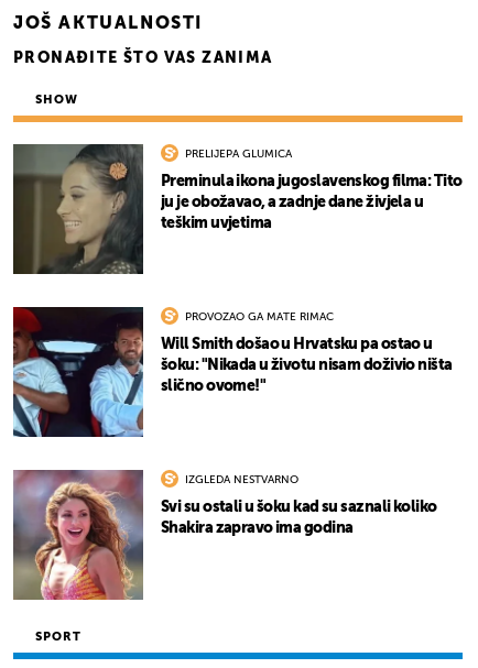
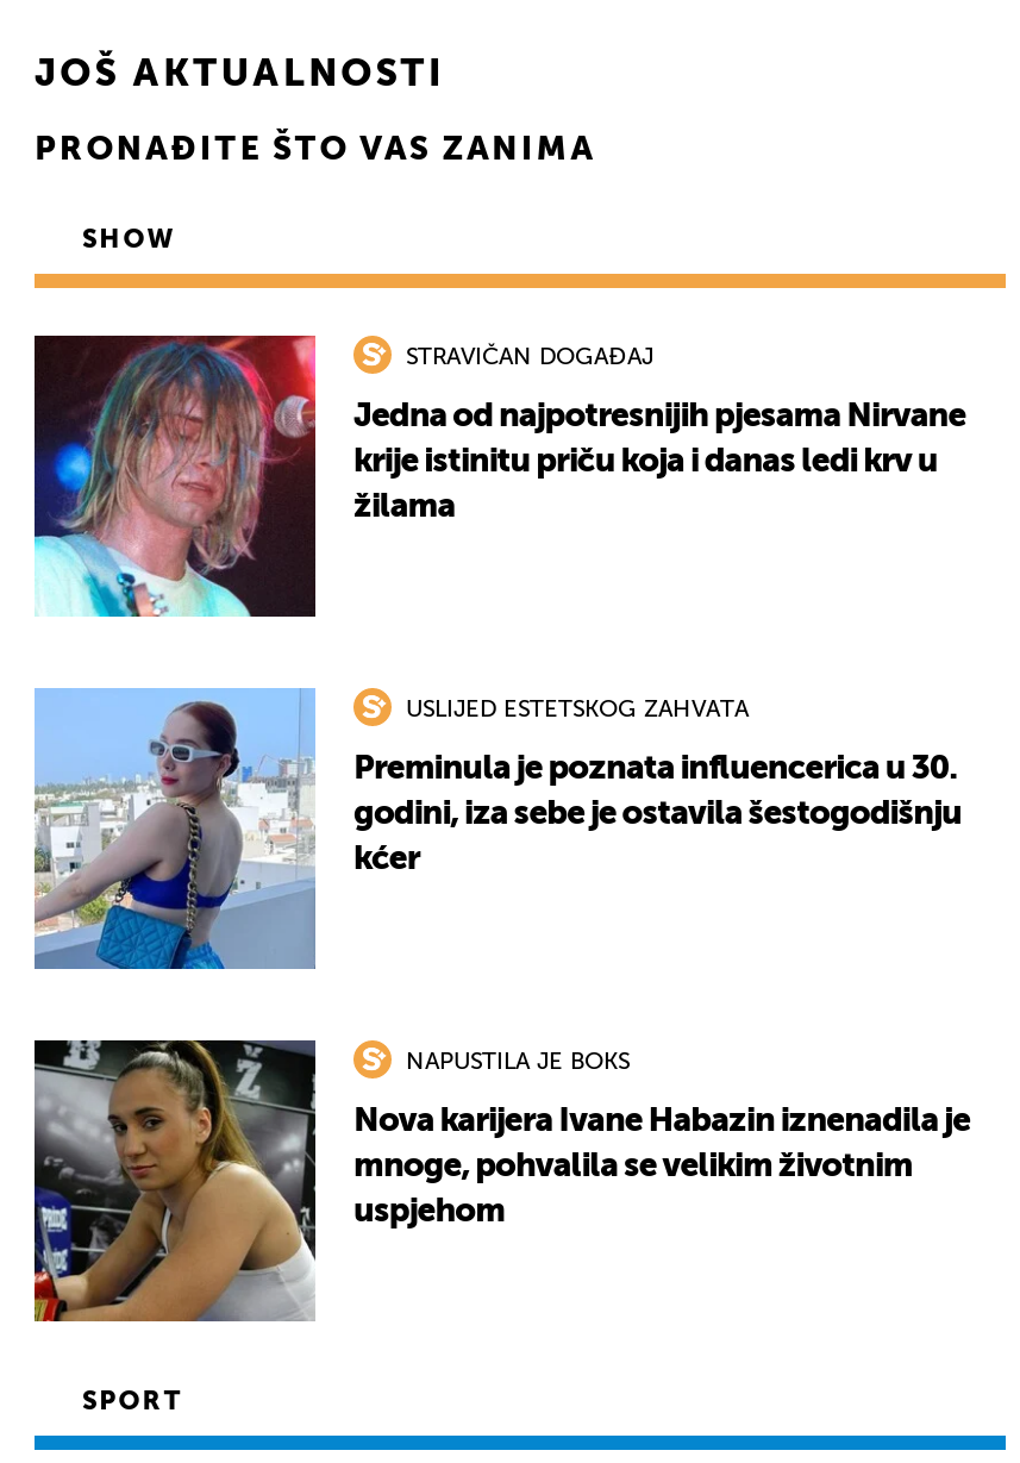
- [image]
- Preminula ikona jugoslavenskog filma: Tito
- ju je obožavao, a zadnje dane živjela u
- teškim uvjetima
+ [image]
+ Jedna od najpotresnijih pjesama Nirvane
+ krije istinitu priču koja i danas ledi krv u
+ žilama

- PRELIJEPA GLUMICA
+ STRAVIČAN DOGAĐAJ

- [image]
- Will Smith došao u Hrvatsku pa ostao u
- šoku: "Nikada u životu nisam doživio ništa
- slično ovome!"
+ [image]
+ Preminula je poznata influencerica u 30.
+ godini, iza sebe je ostavila šestogodišnju
+ kćer

- PROVOZAO GA MATE RIMAC
+ USLIJED ESTETSKOG ZAHVATA

- [image]
- Svi su ostali u šoku kad su saznali koliko
- Shakira zapravo ima godina
+ [image]
+ Nova karijera Ivane Habazin iznenadila je
+ mnoge, pohvalila se velikim životnim
+ uspjehom

- IZGLEDA NESTVARNO
+ NAPUSTILA JE BOKS
